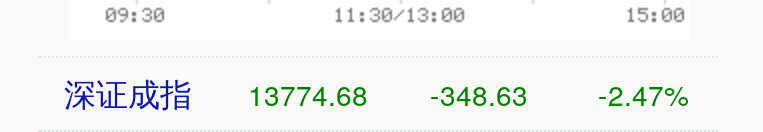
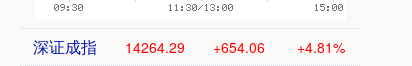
- 13774.68
+ 14264.29

- -348.63
+ +654.06

- -2.47%
+ +4.81%
